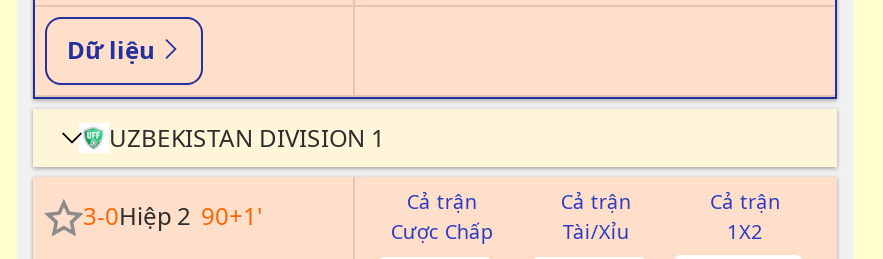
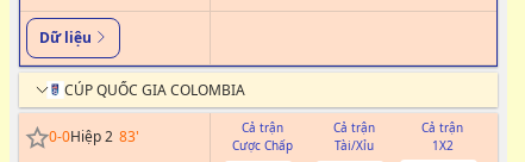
- UZBEKISTAN DIVISION 1
+ CÚP QUỐC GIA COLOMBIA

- 3-0Hiệp 2 90+1 '
+ 0-0Hiệp 2 83 '
